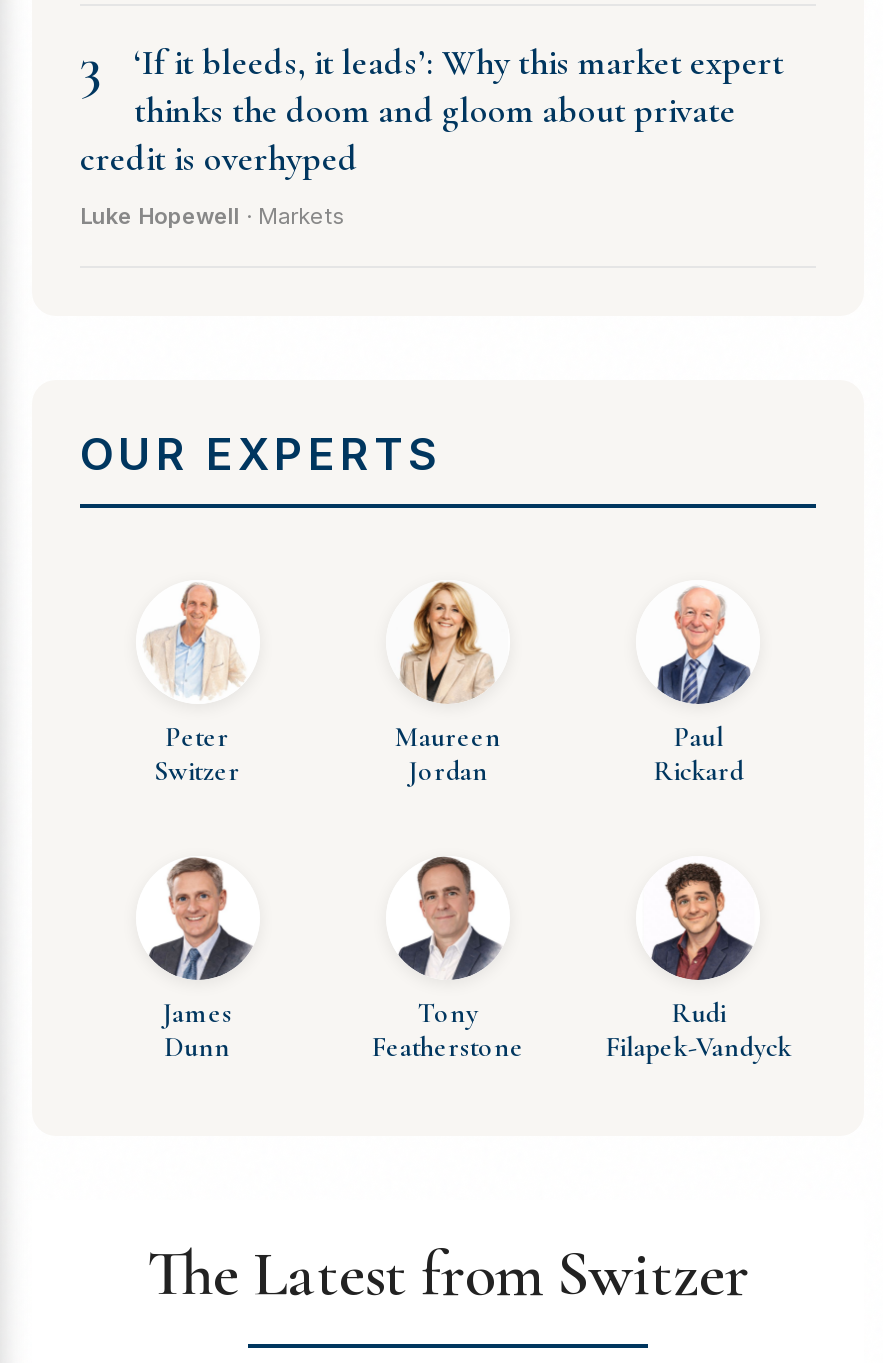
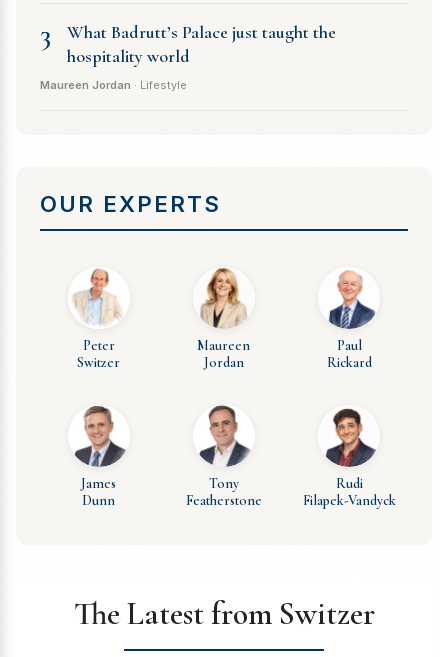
- ‘If it bleeds, it leads’: Why this market expert
- thinks the doom and gloom about private
- credit is overhyped
+ What Badrutt’s Palace just taught the
+ hospitality world

- Luke Hopewell · Markets
+ Maureen Jordan · Lifestyle
